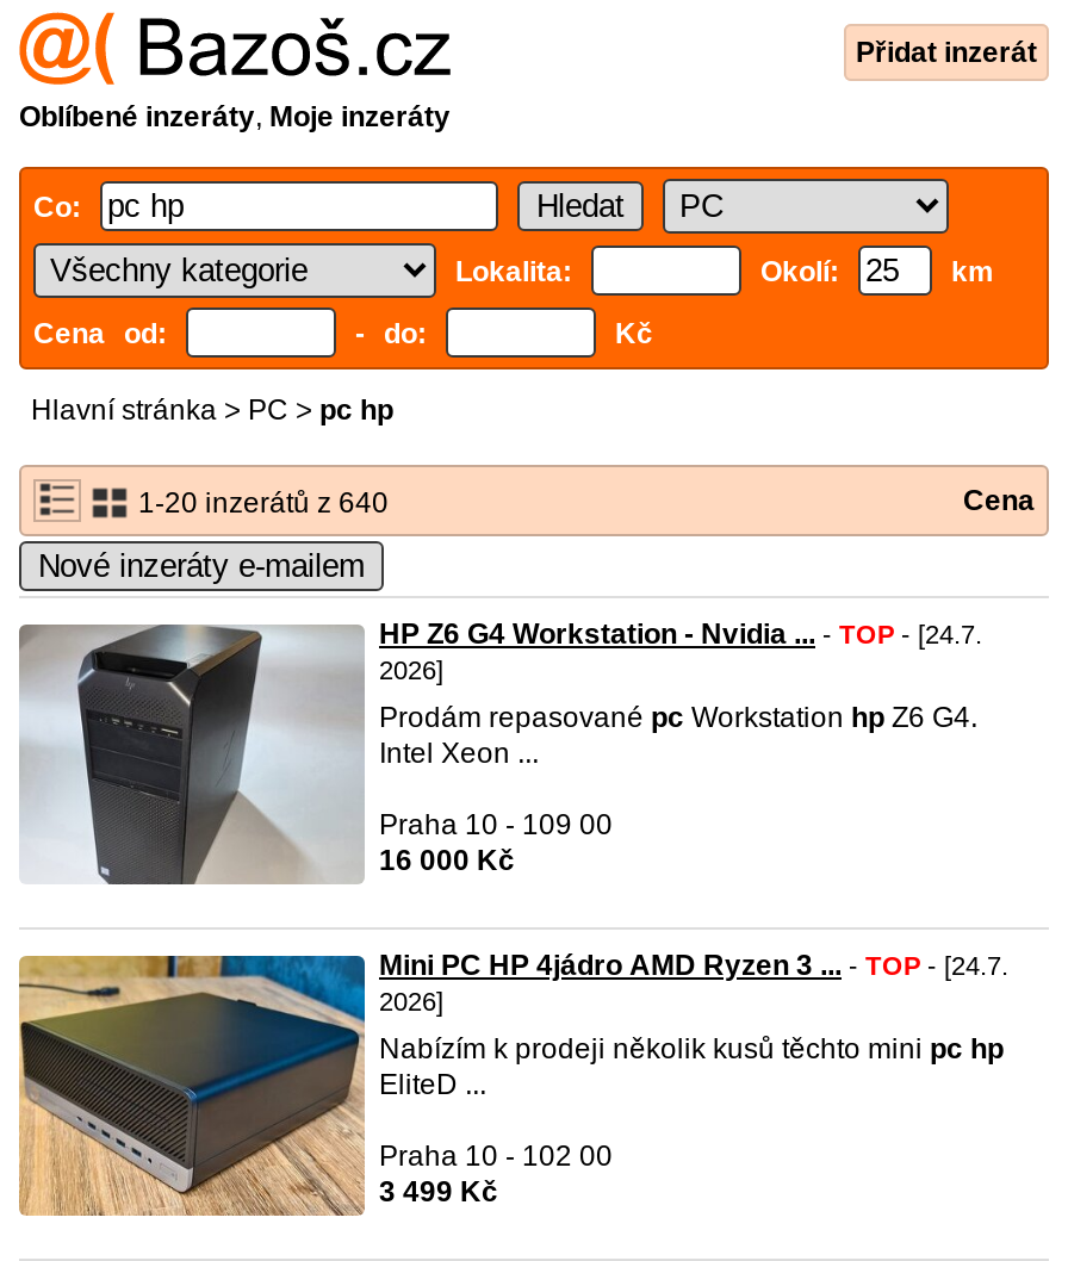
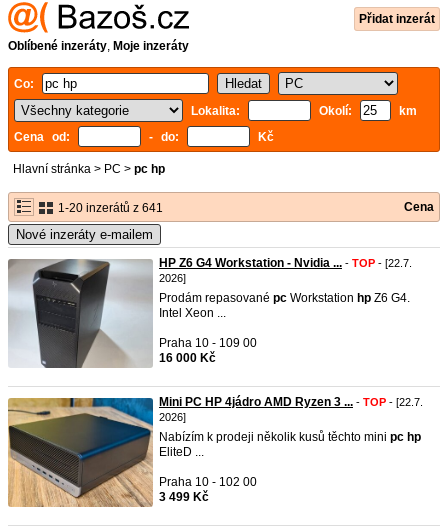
- 1-20 inzerátů z 640
+ 1-20 inzerátů z 641

- HP Z6 G4 Workstation - Nvidia ... - TOP - [24.7.
+ HP Z6 G4 Workstation - Nvidia ... - TOP - [22.7.

- Mini PC HP 4jádro AMD Ryzen 3 ... - TOP - [24.7.
+ Mini PC HP 4jádro AMD Ryzen 3 ... - TOP - [22.7.
